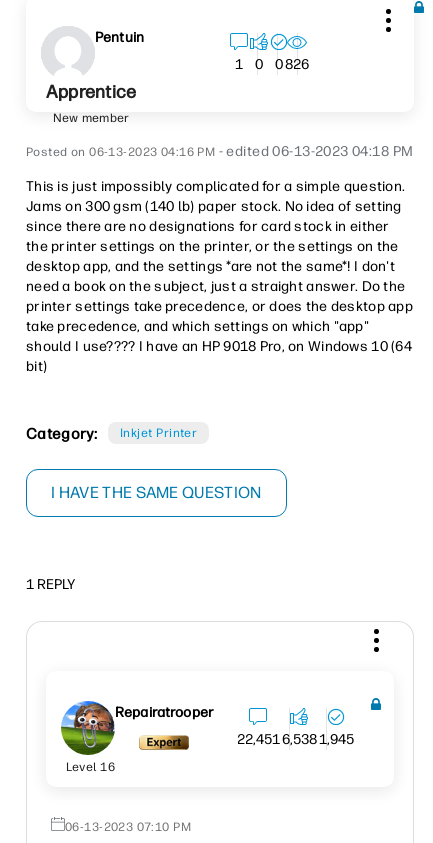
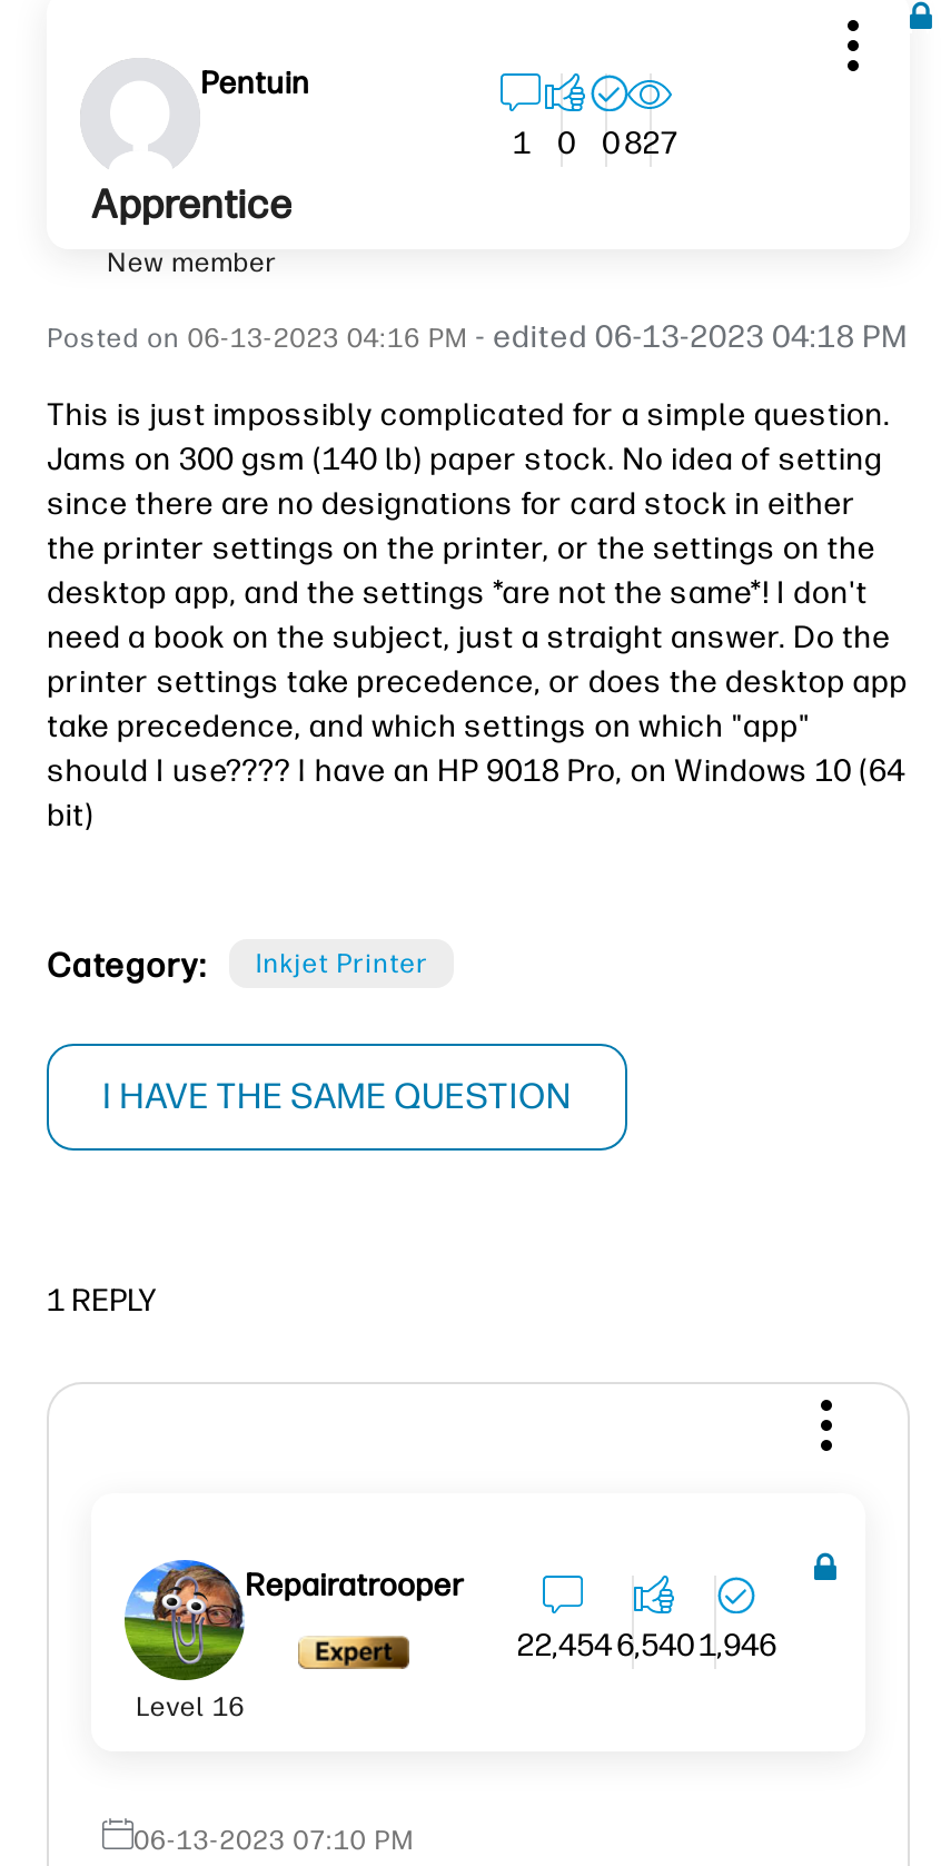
- 1 0 0 826
+ 1 0 0 827

- 22,451 6,538 1,945
+ 22,454 6,540 1,946
